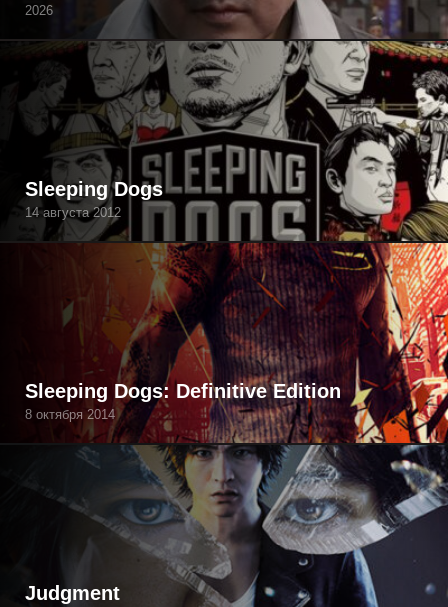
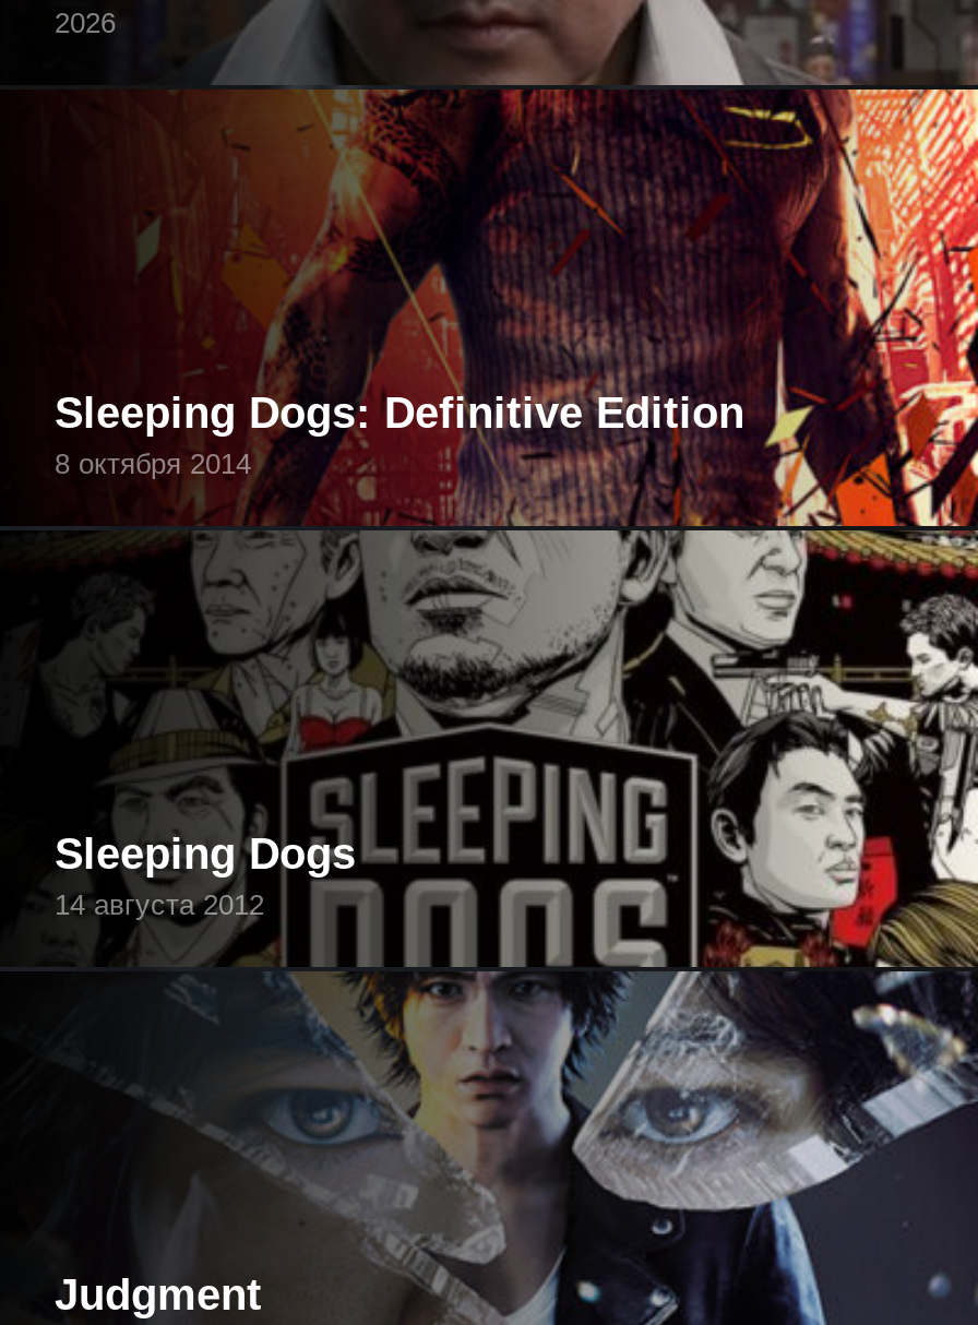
moved down: Sleeping Dogs | 14 августа 2012

moved up: [image] | Sleeping Dogs: Definitive Edition | 8 октября 2014
